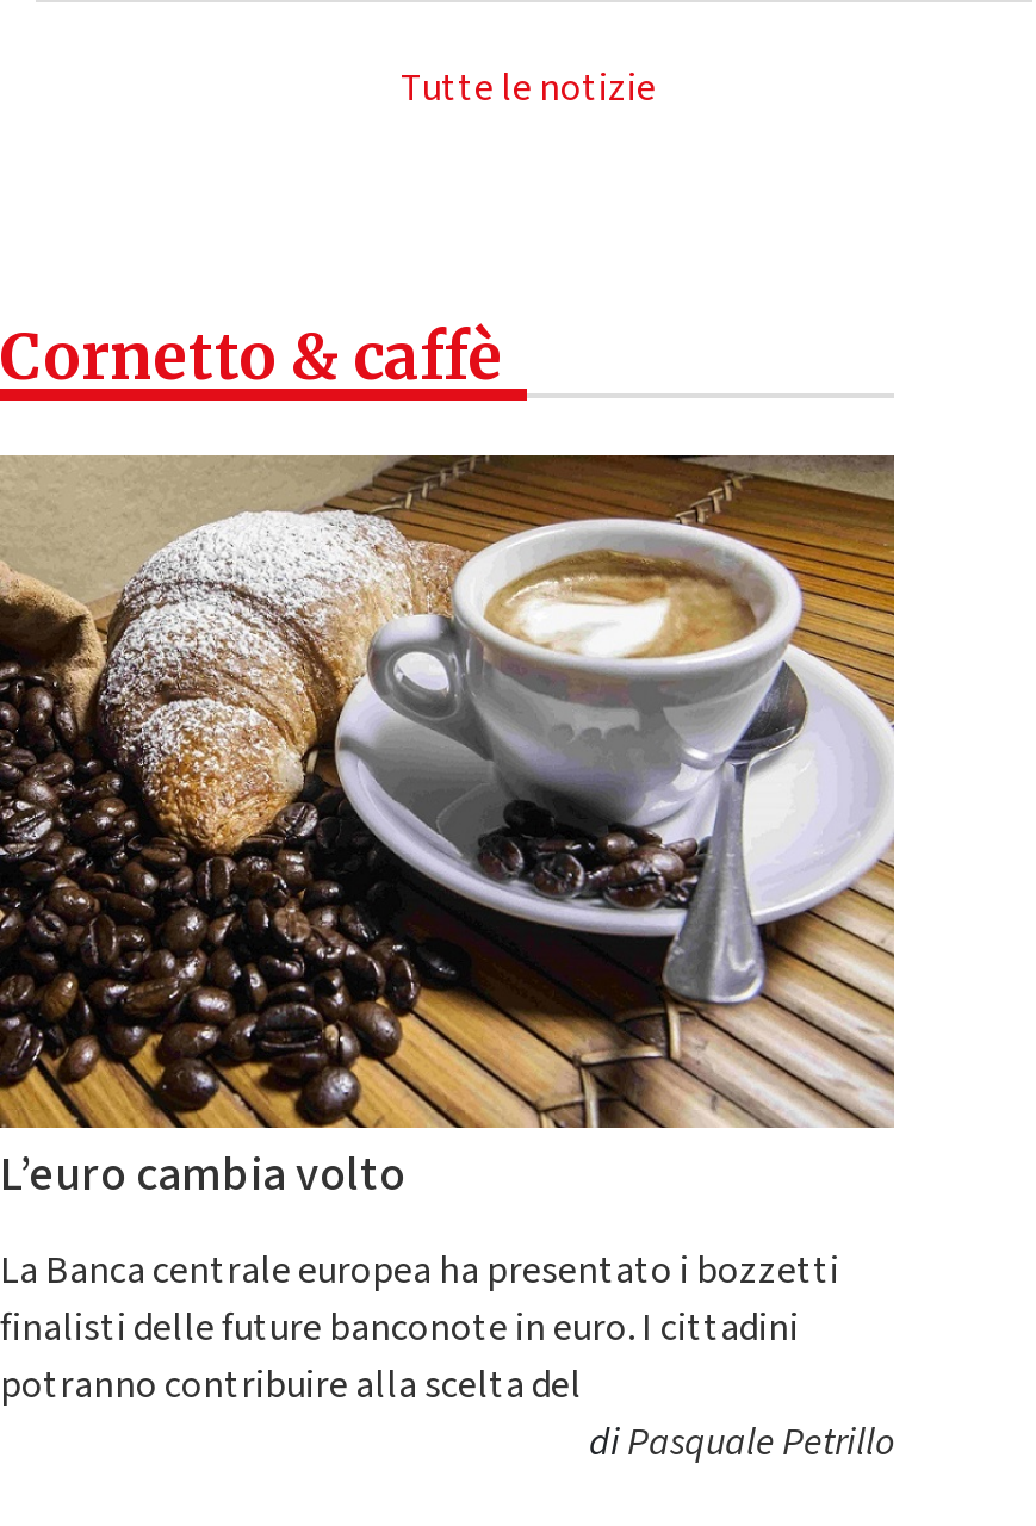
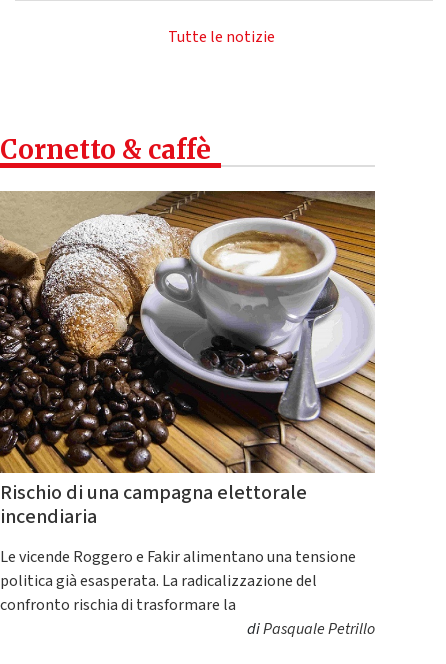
- L’euro cambia volto
+ Rischio di una campagna elettorale
+ incendiaria

- La Banca centrale europea ha presentato i bozzetti
- finalisti delle future banconote in euro. I cittadini
- potranno contribuire alla scelta del
+ Le vicende Roggero e Fakir alimentano una tensione
+ politica già esasperata. La radicalizzazione del
+ confronto rischia di trasformare la
